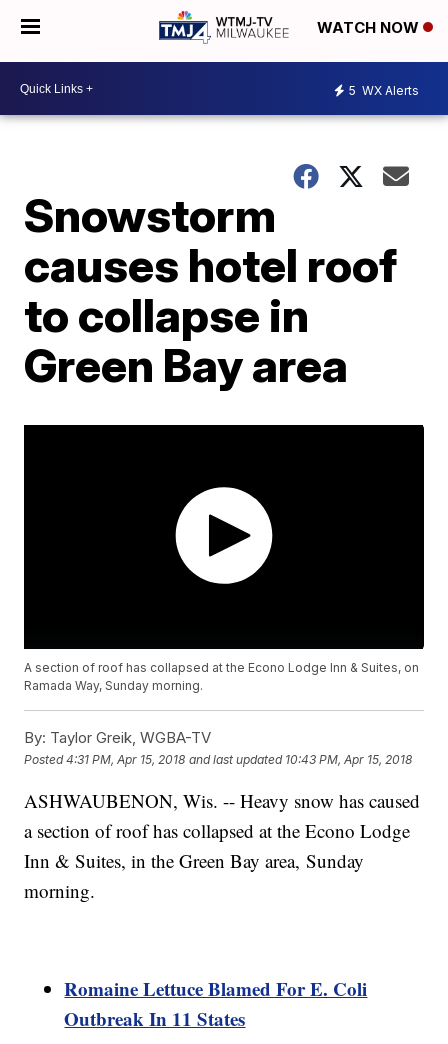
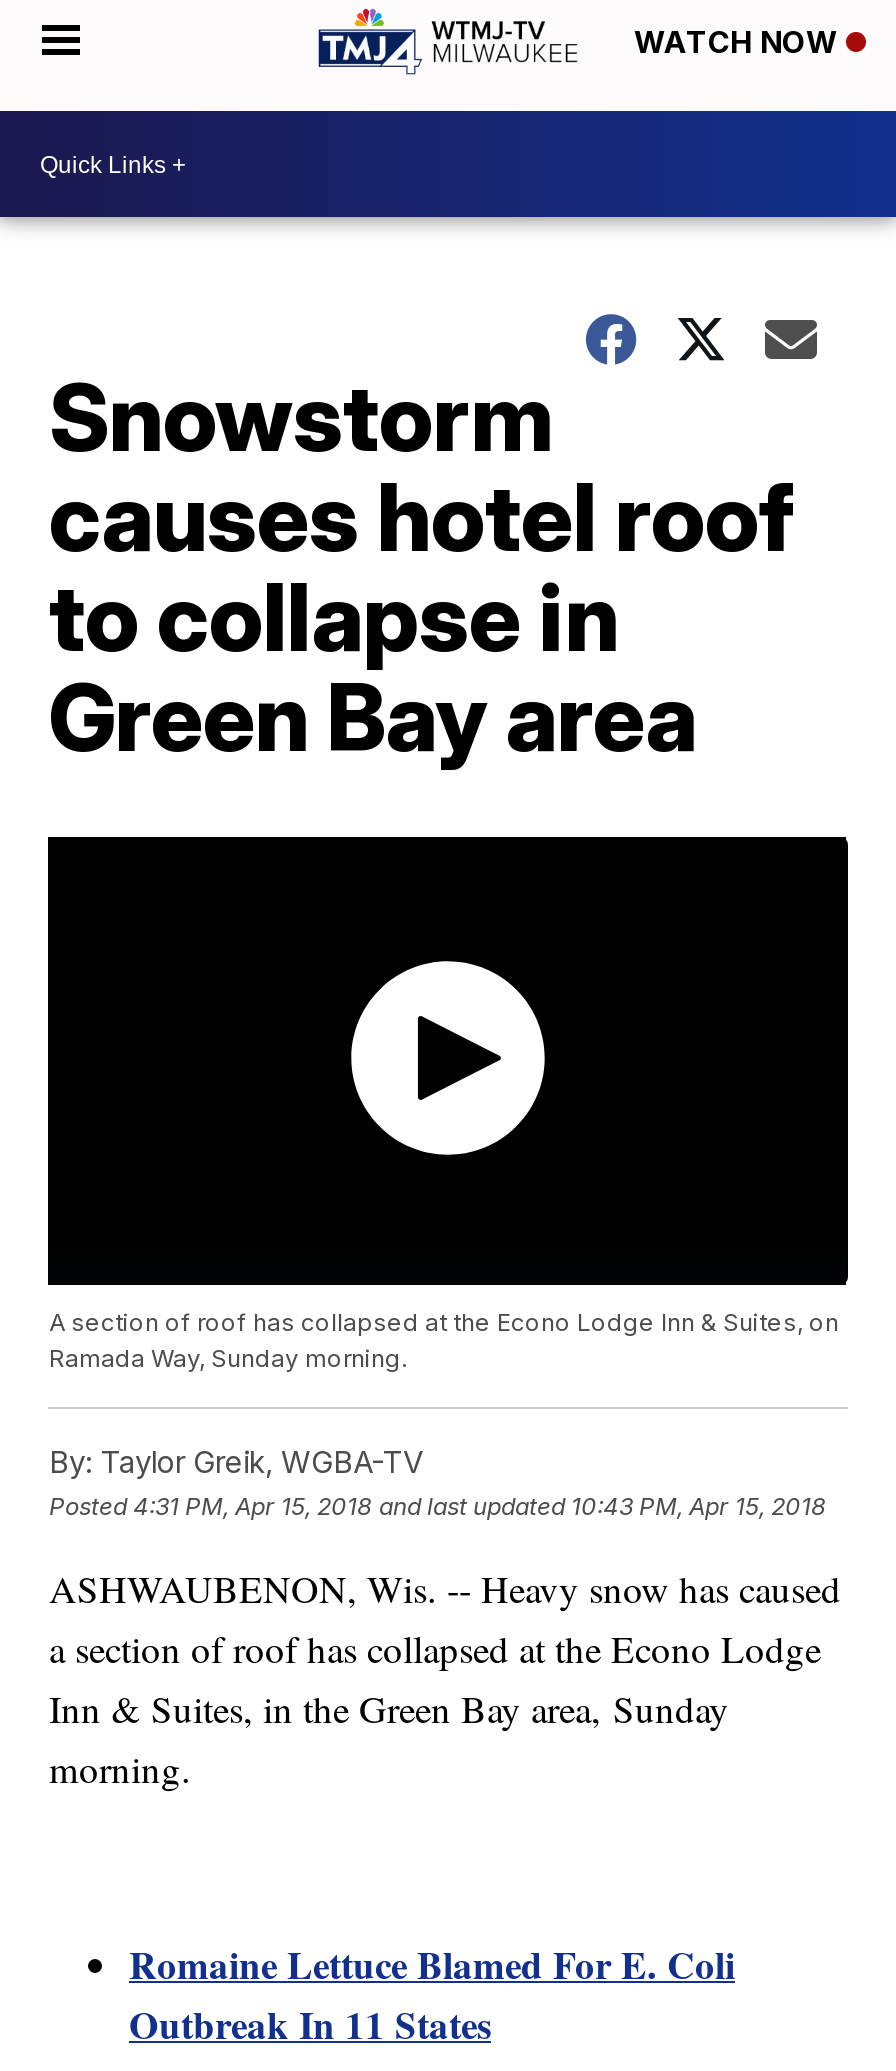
- 5 WX Alerts
